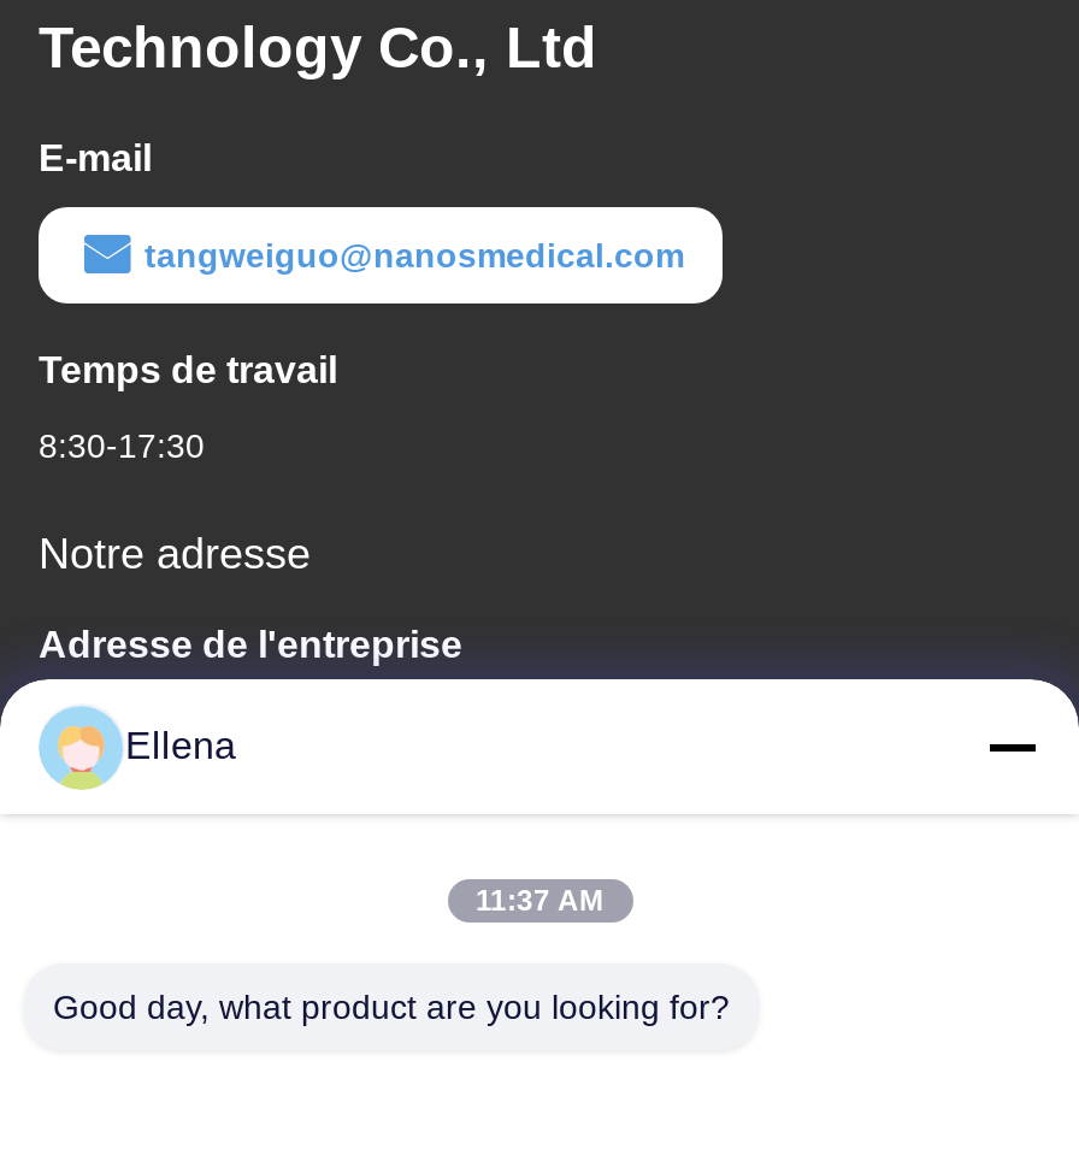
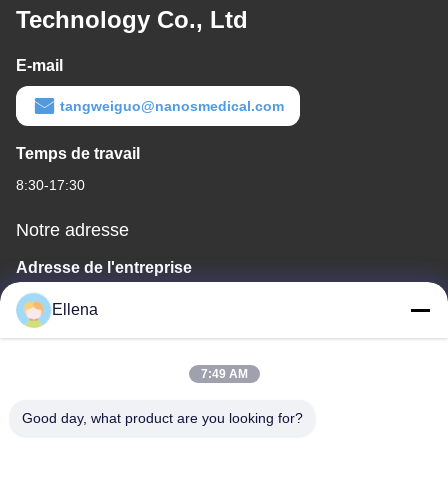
- 11:37 AM
+ 7:49 AM
